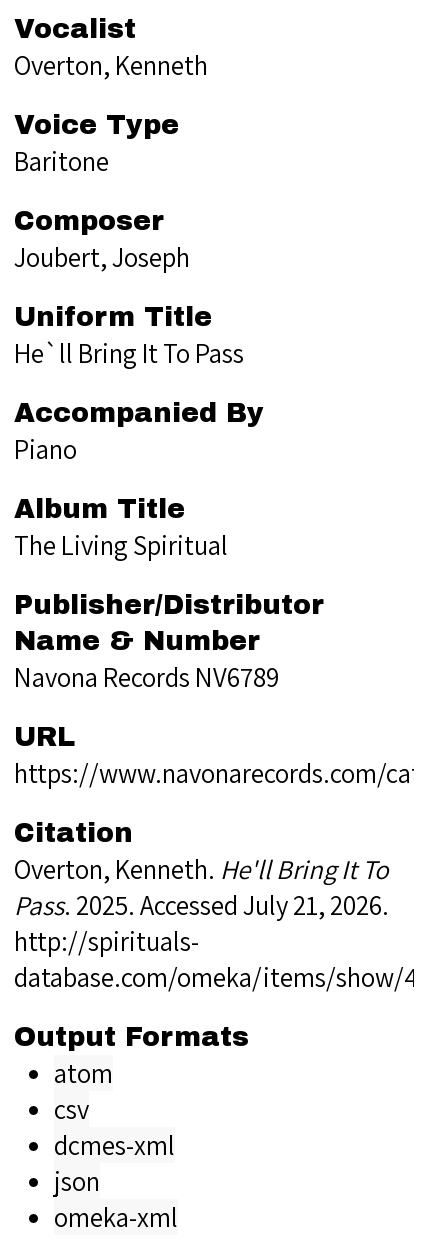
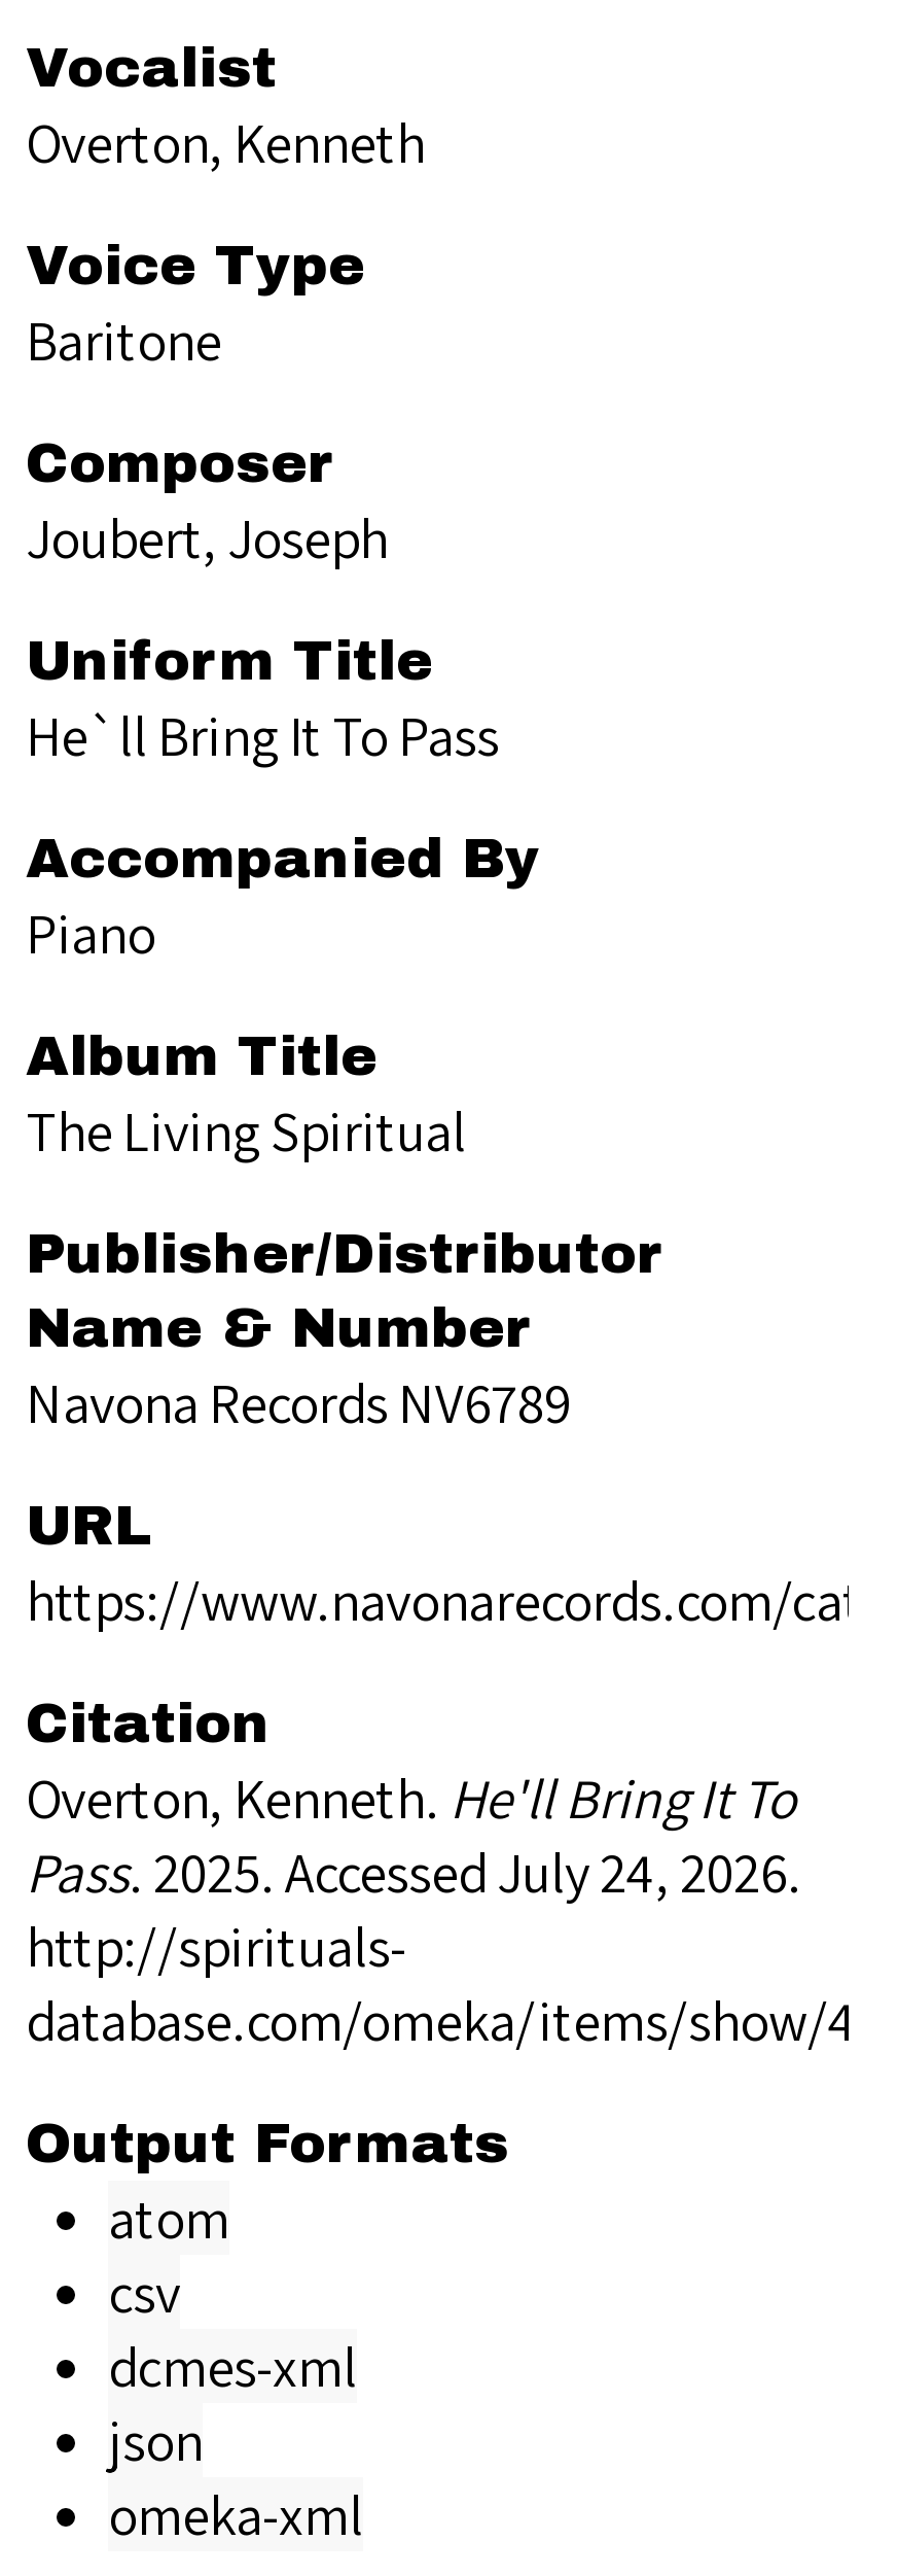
- Pass. 2025. Accessed July 21, 2026.
+ Pass. 2025. Accessed July 24, 2026.
